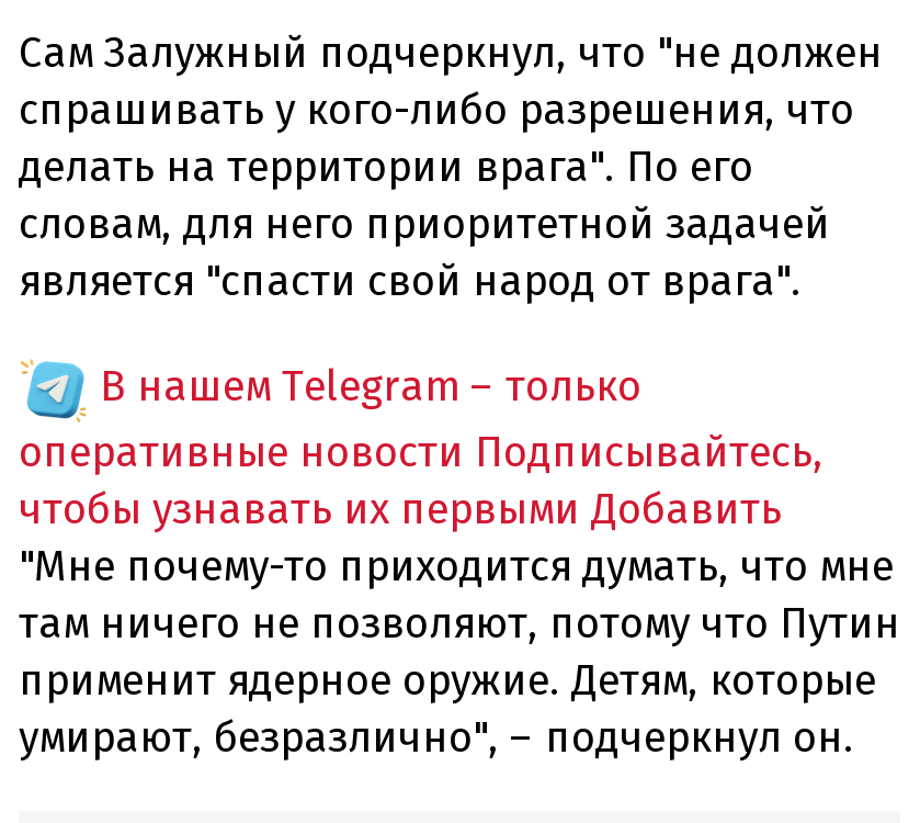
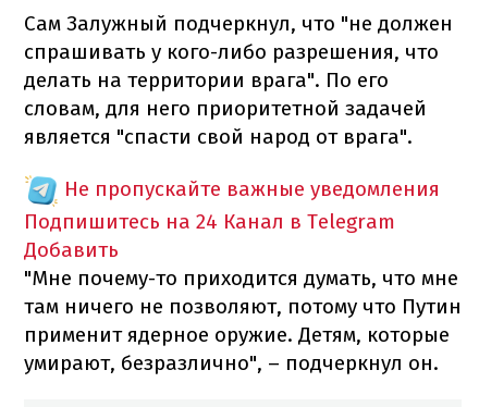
- В нашем Telegram – только
- оперативные новости Подписывайтесь,
- чтобы узнавать их первыми Добавить
+ Не пропускайте важные уведомления
+ Подпишитесь на 24 Канал в Telegram
+ Добавить
